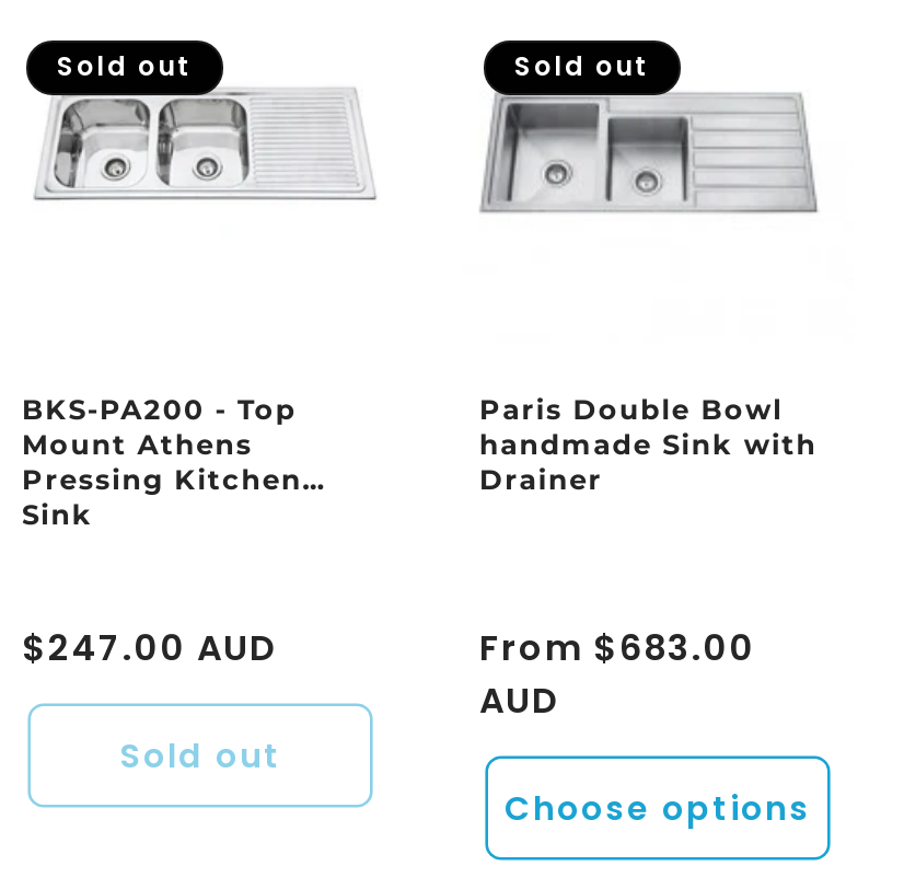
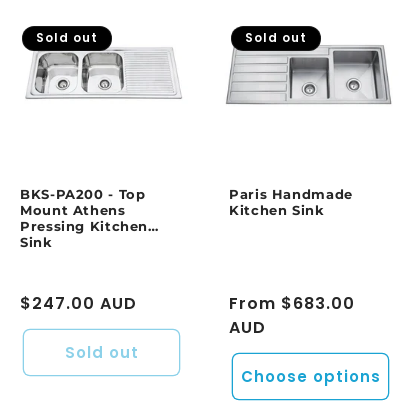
- [image]
+ [image]

- Paris Double Bowl
- handmade Sink with
- Drainer
+ Paris Handmade
+ Kitchen Sink
